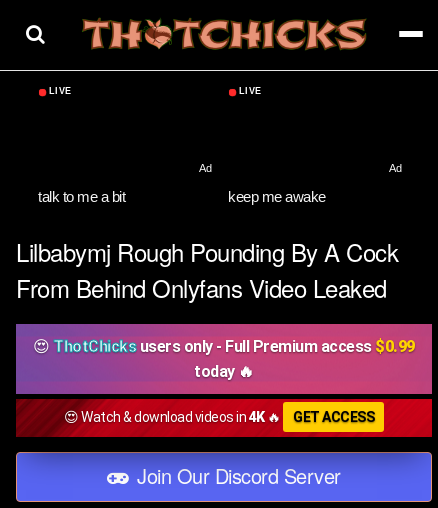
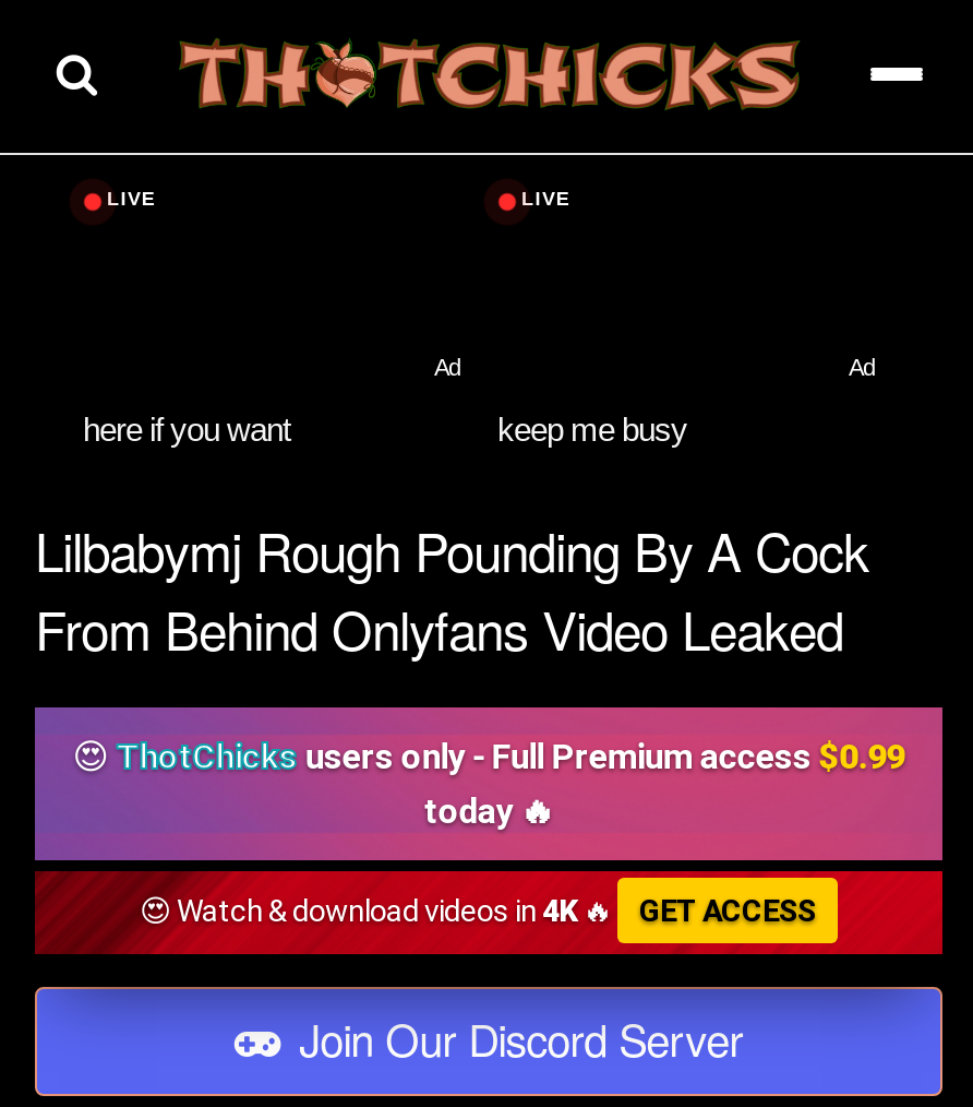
- talk to me a bit
- keep me awake
+ here if you want
+ keep me busy
